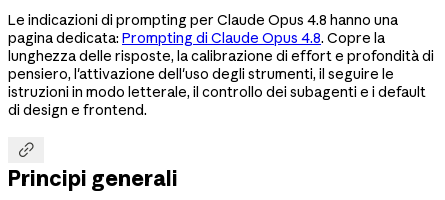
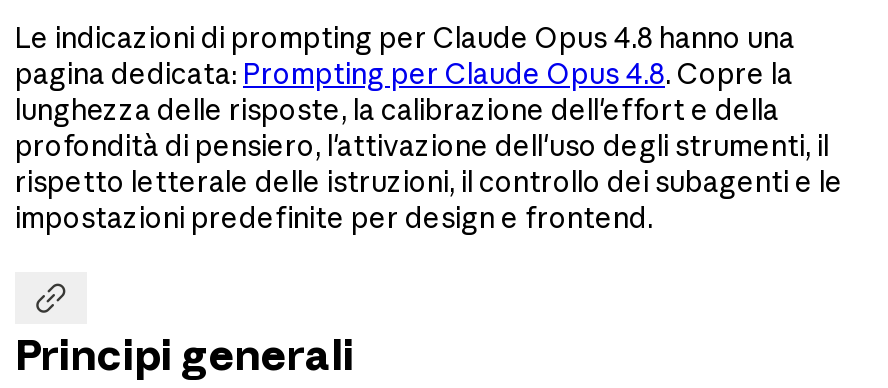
- pagina dedicata: Prompting di Claude Opus 4.8. Copre la
- lunghezza delle risposte, la calibrazione di effort e profondità di
- pensiero, l'attivazione dell'uso degli strumenti, il seguire le
- istruzioni in modo letterale, il controllo dei subagenti e i default
- di design e frontend.
+ pagina dedicata: Prompting per Claude Opus 4.8. Copre la
+ lunghezza delle risposte, la calibrazione dell'effort e della
+ profondità di pensiero, l'attivazione dell'uso degli strumenti, il
+ rispetto letterale delle istruzioni, il controllo dei subagenti e le
+ impostazioni predefinite per design e frontend.
